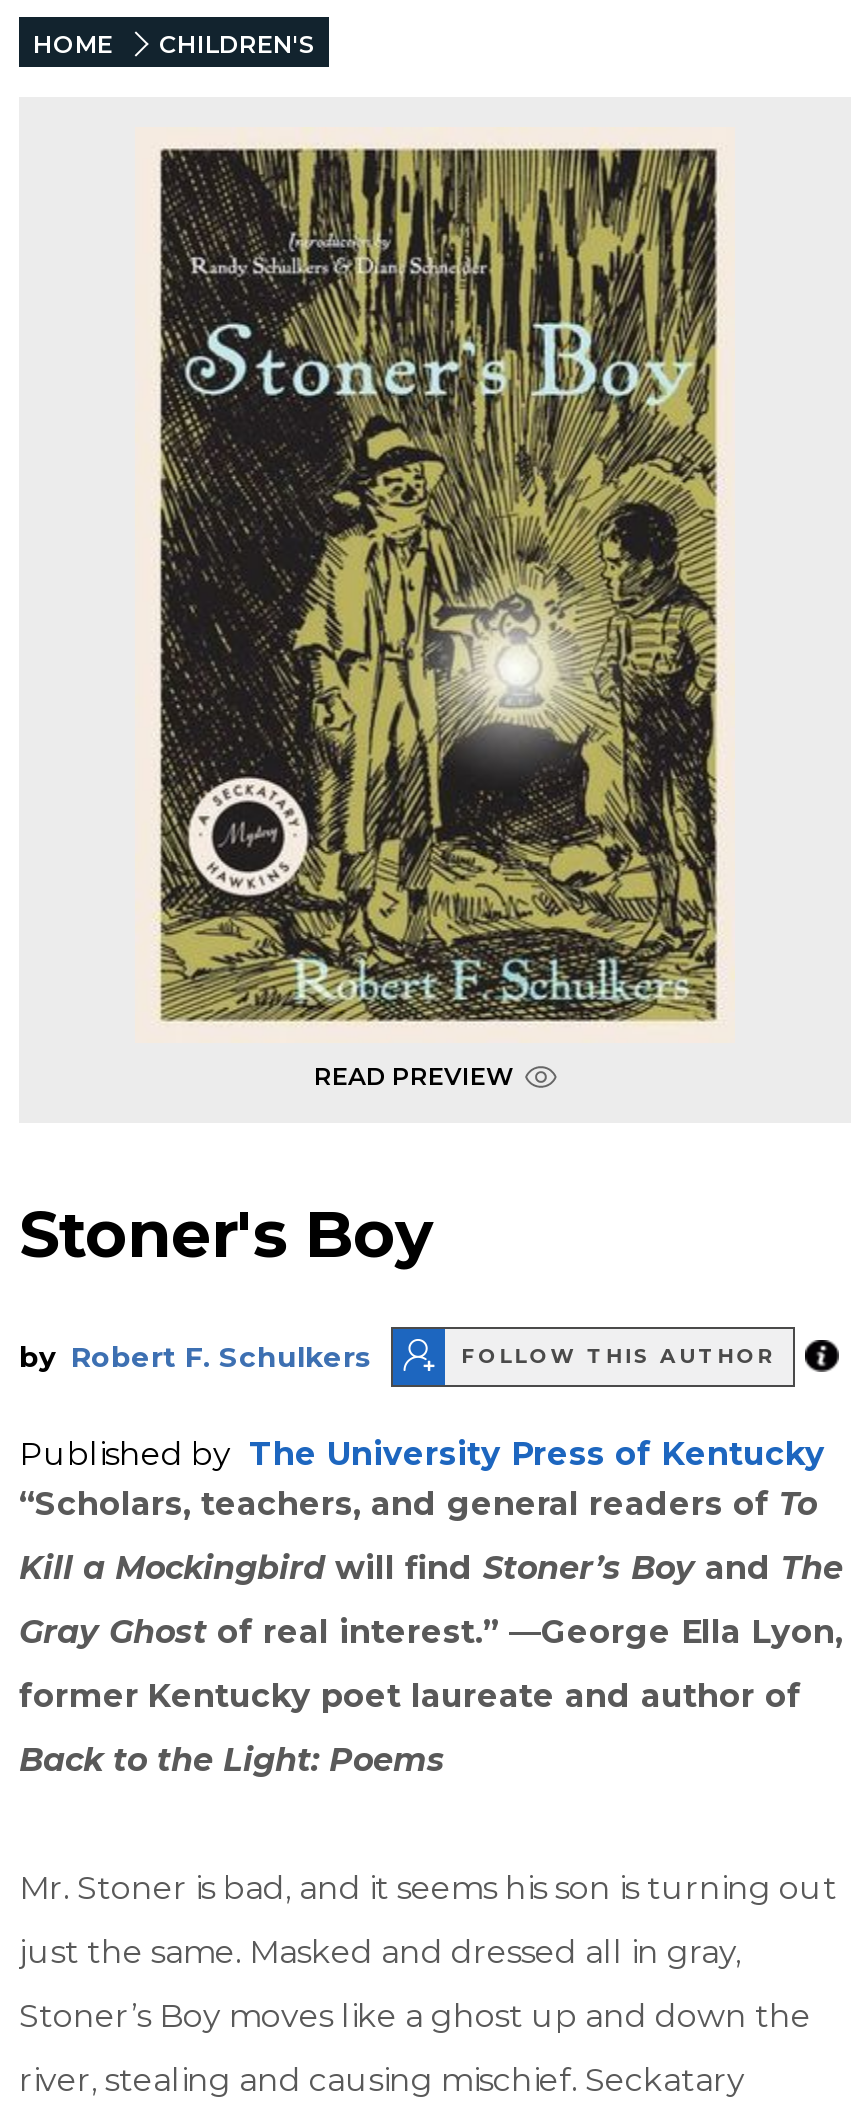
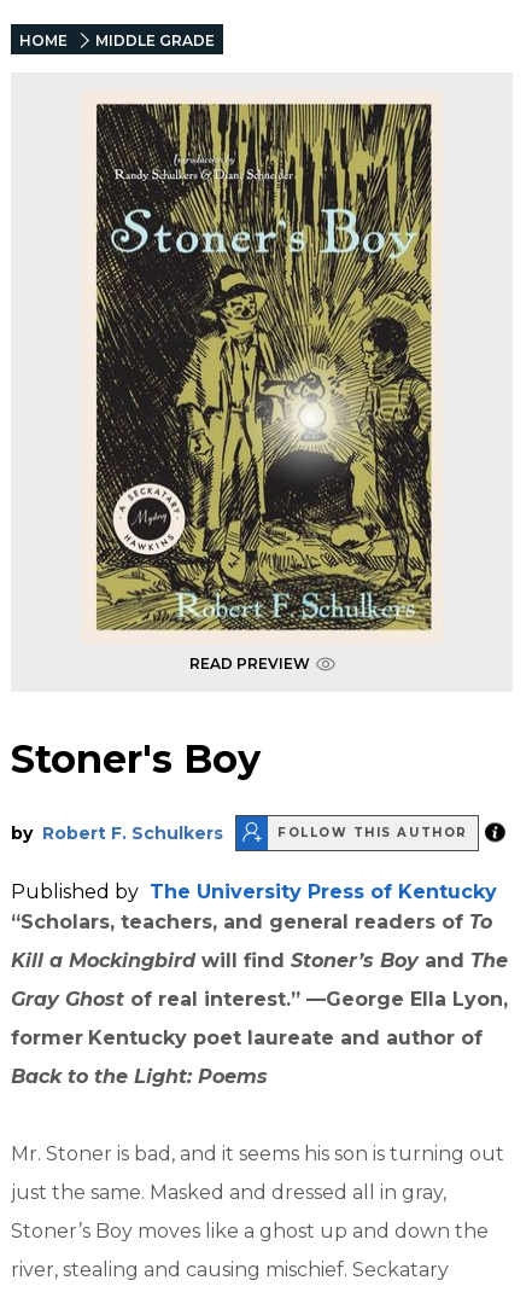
- CHILDREN'S
+ MIDDLE GRADE
